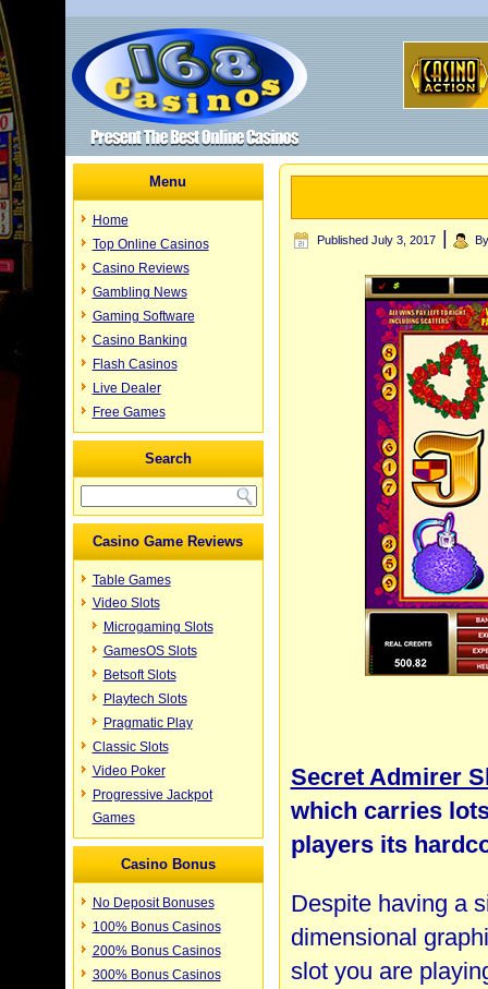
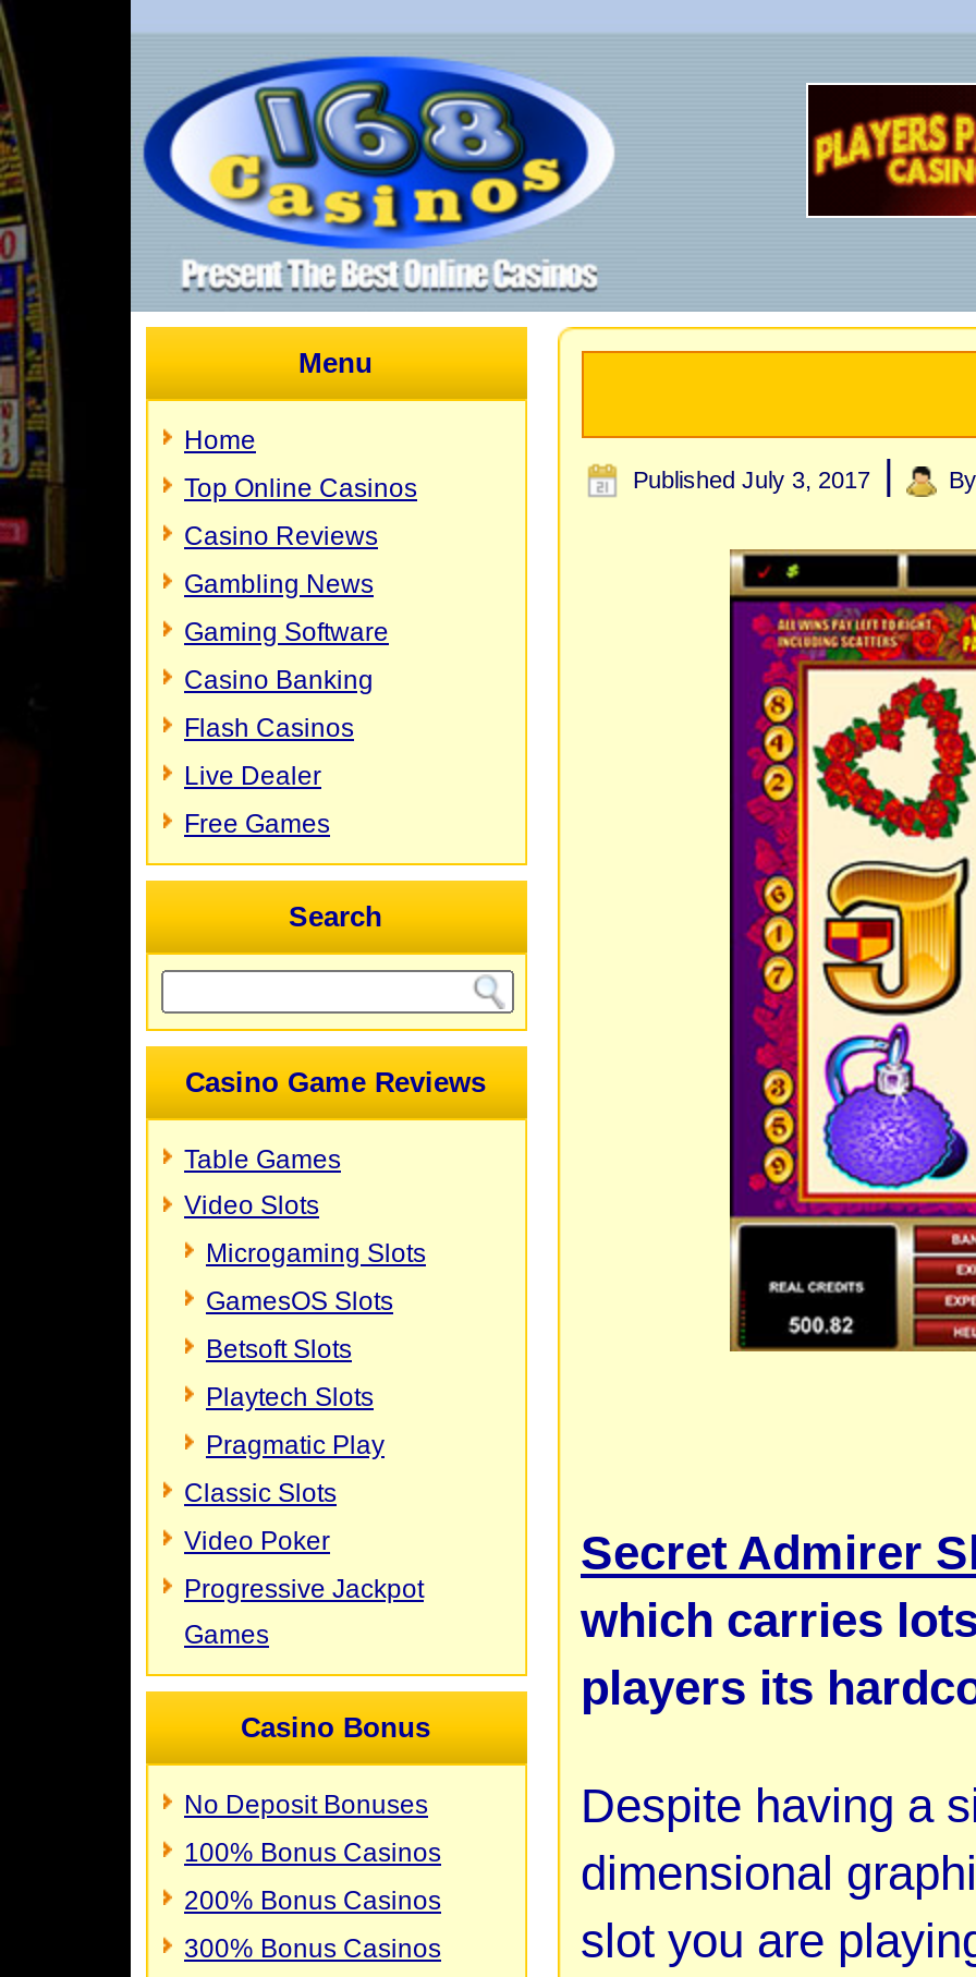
- [image]
+ [image]
